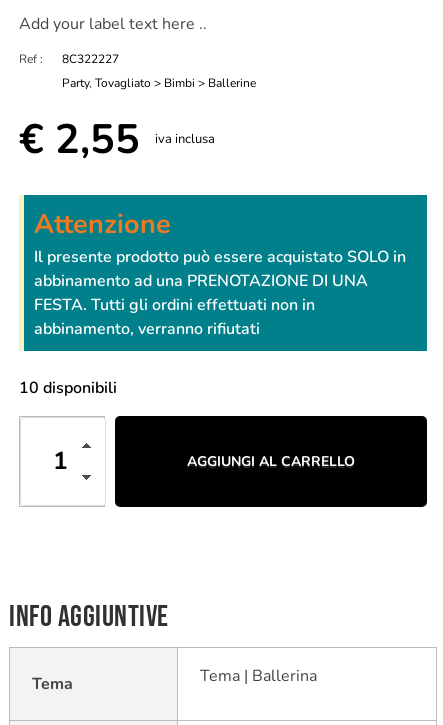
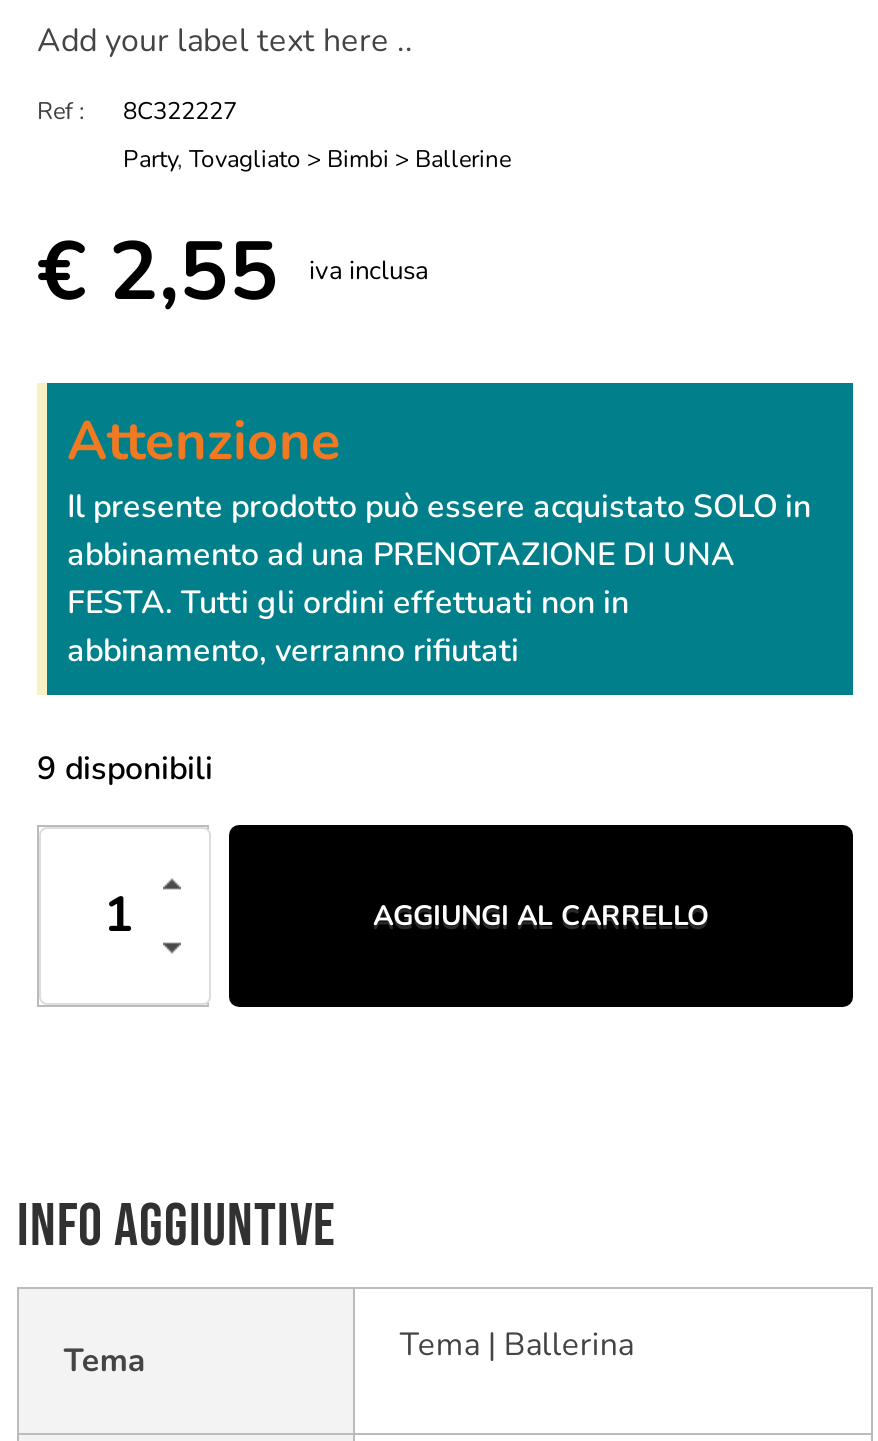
- 10 disponibili
+ 9 disponibili
